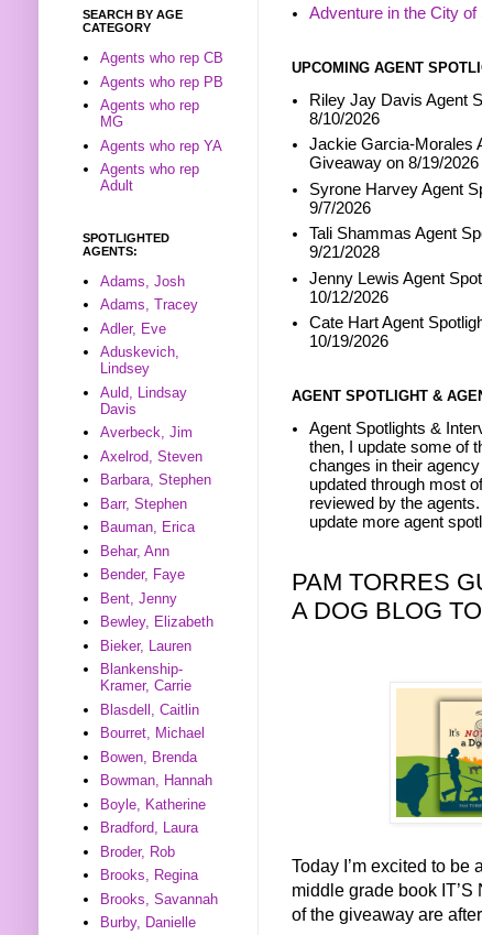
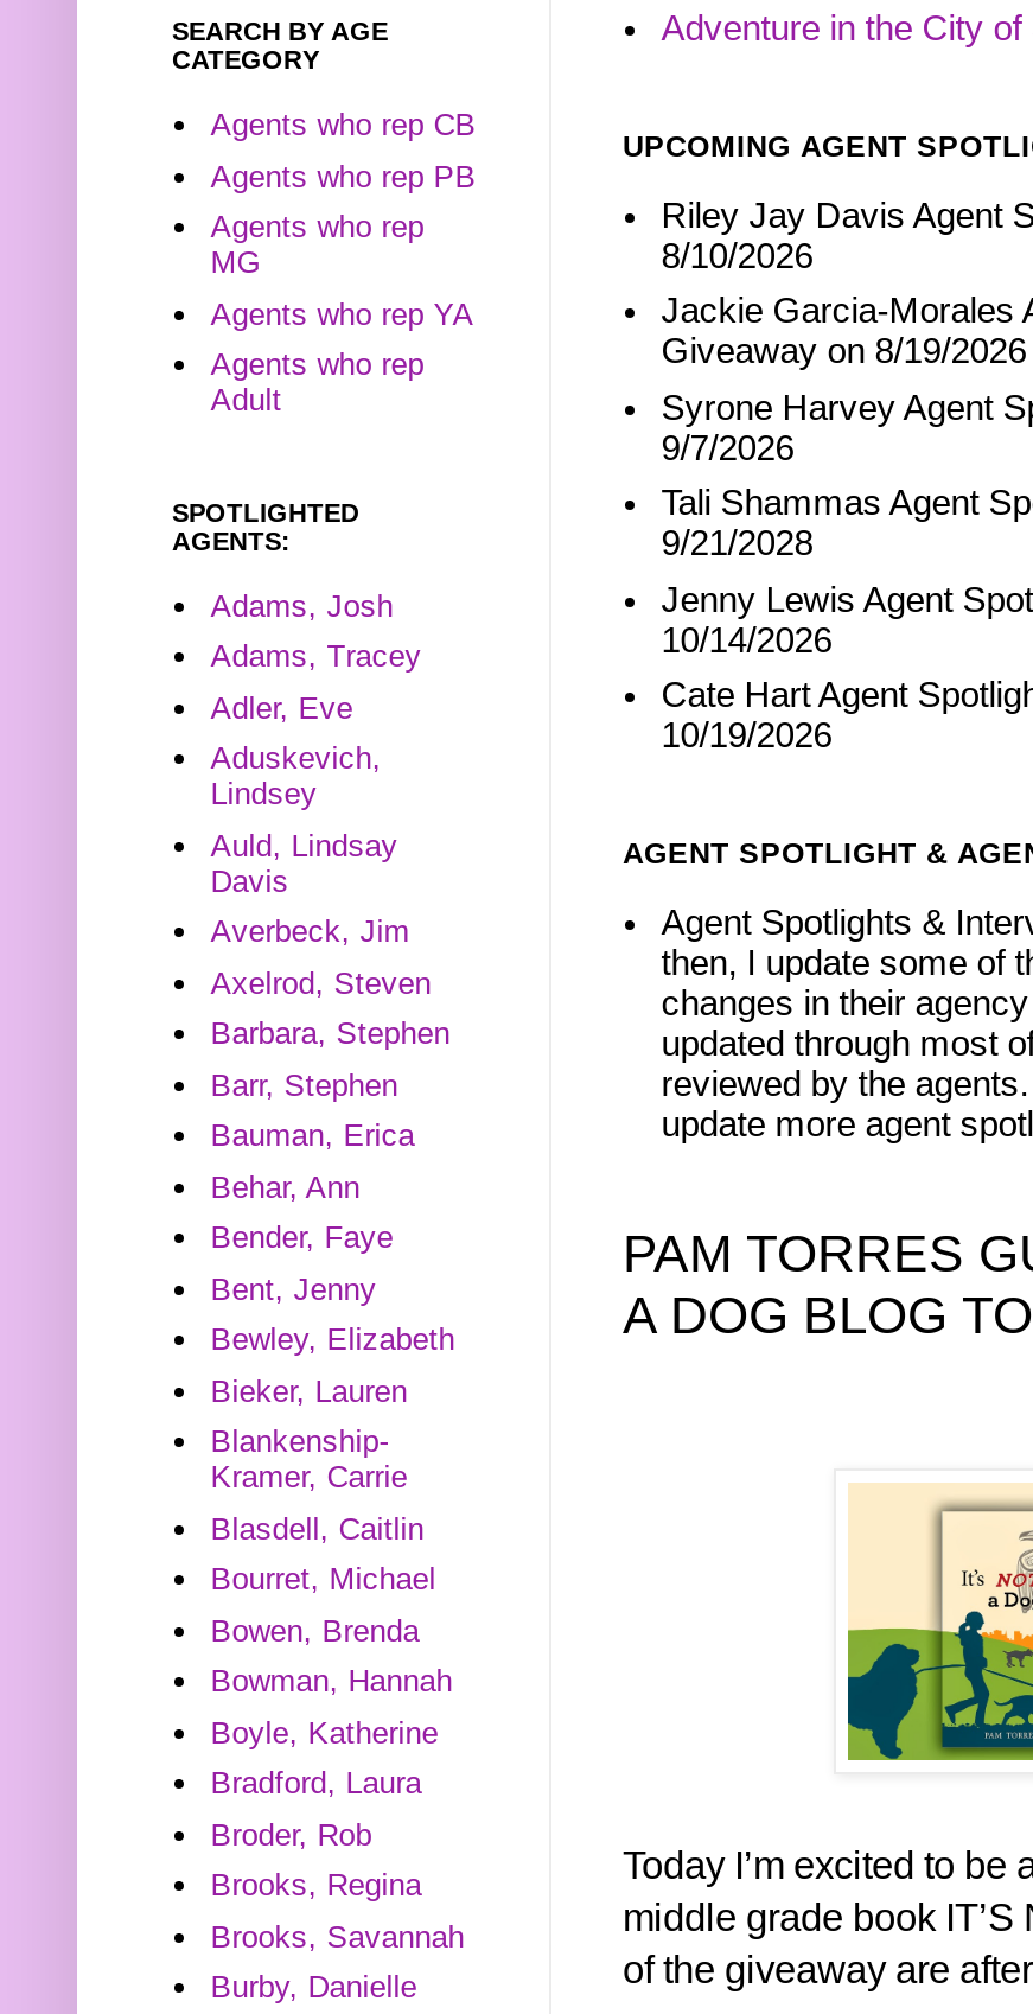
- 10/12/2026
+ 10/14/2026
